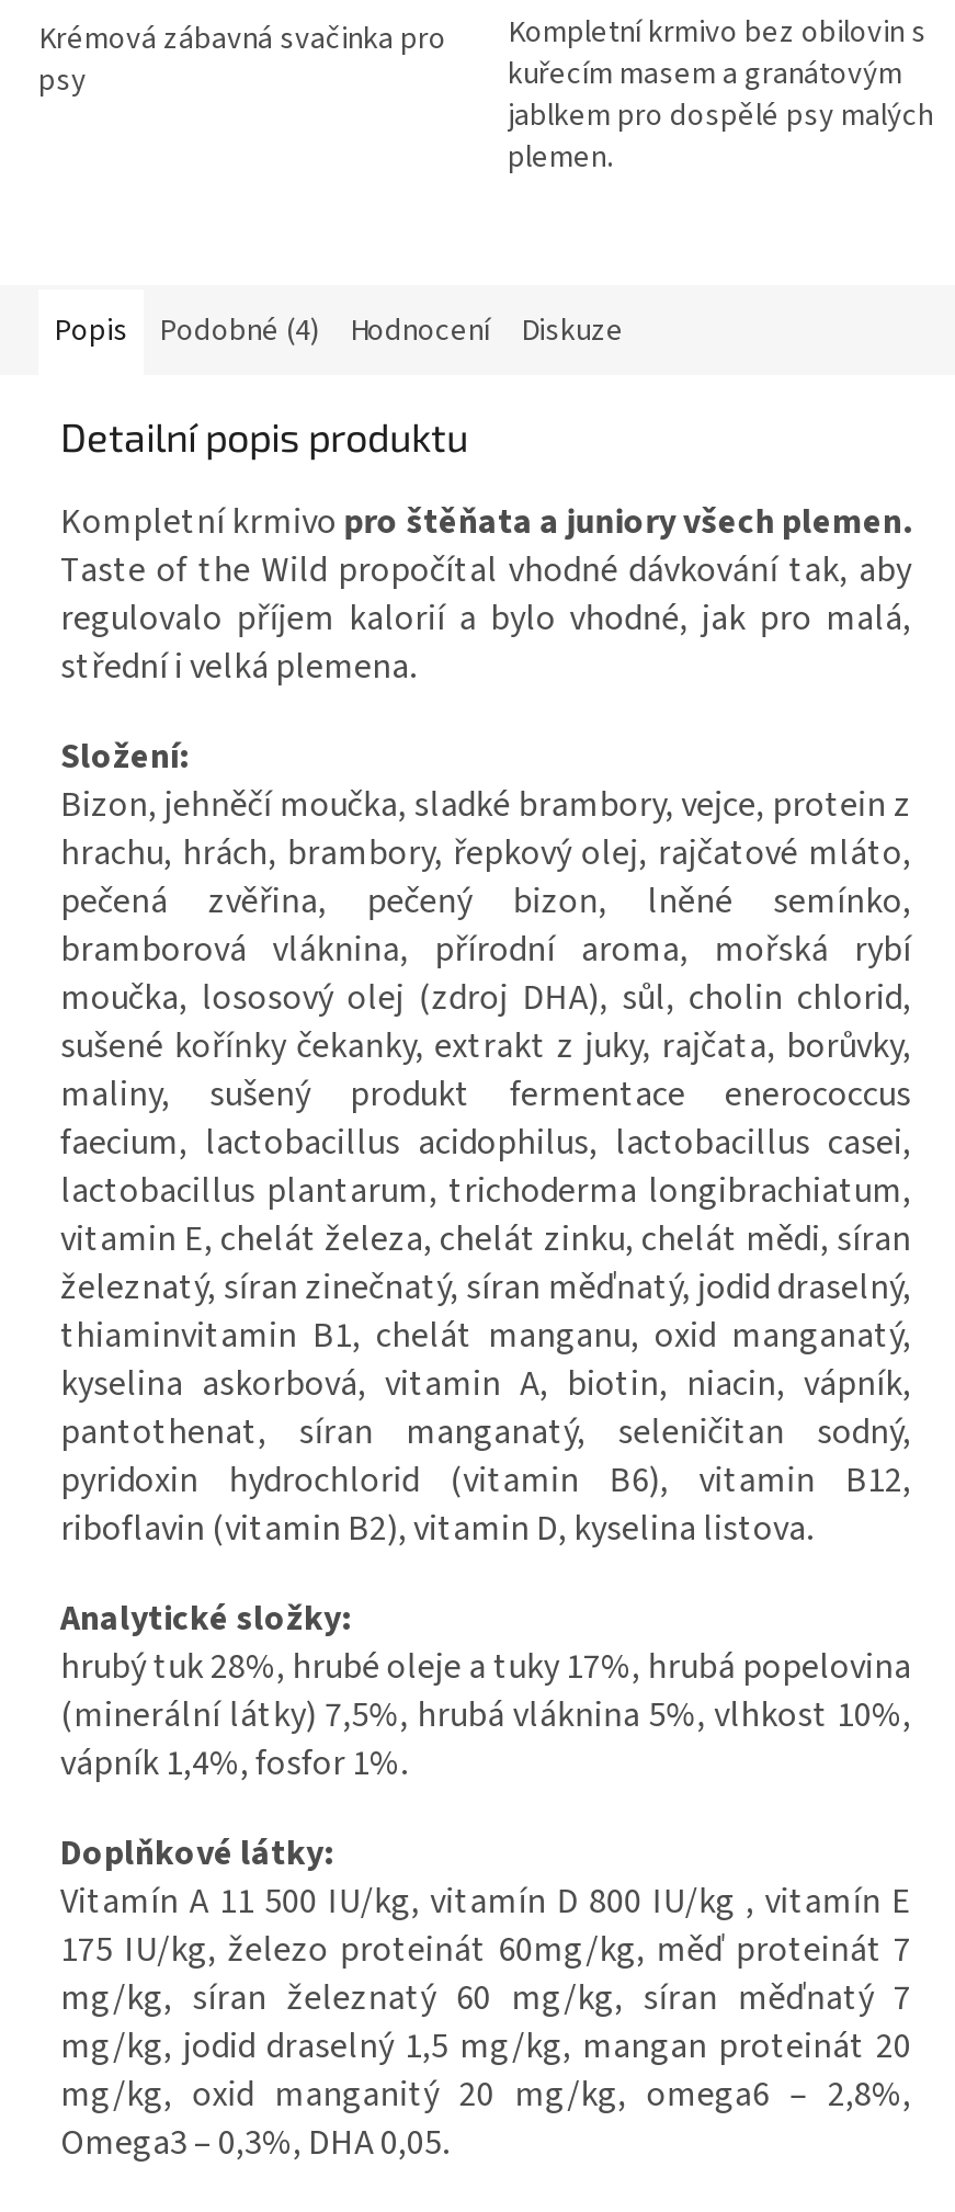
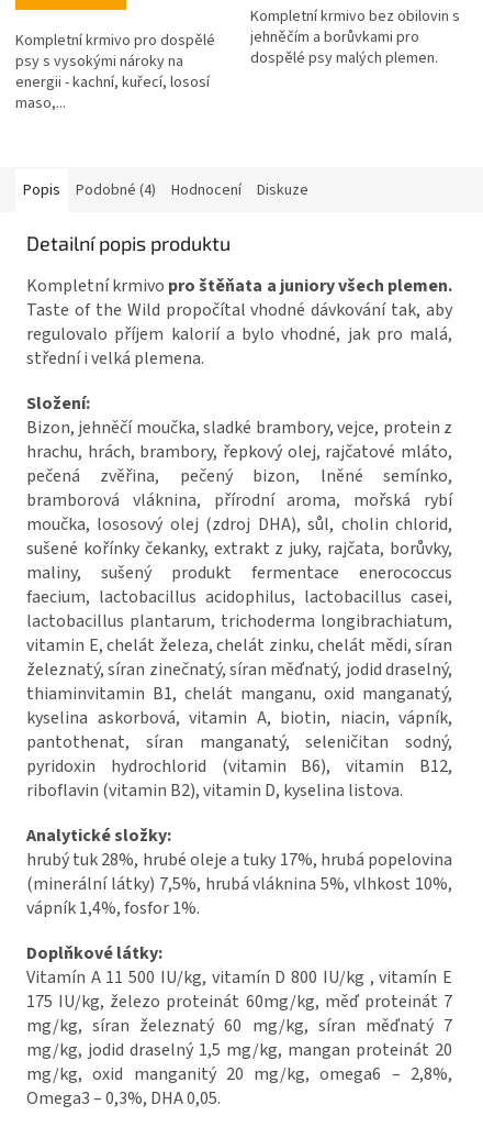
- Krémová zábavná svačinka pro
- psy
+ Kompletní krmivo pro dospělé
+ psy s vysokými nároky na
+ energii - kachní, kuřecí, lososí
+ maso,...

- kuřecím masem a granátovým
- jablkem pro dospělé psy malých
- plemen.
+ jehněčím a borůvkami pro
+ dospělé psy malých plemen.
